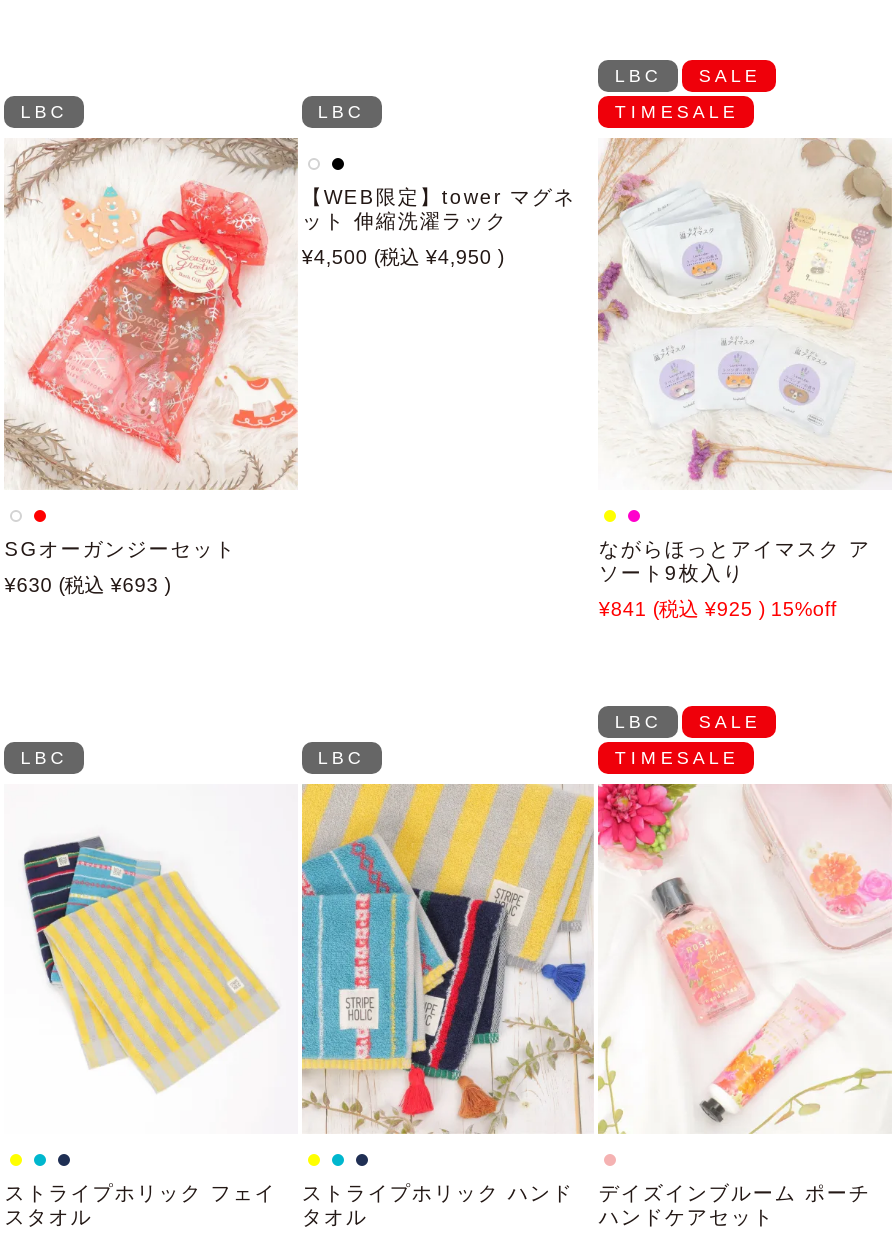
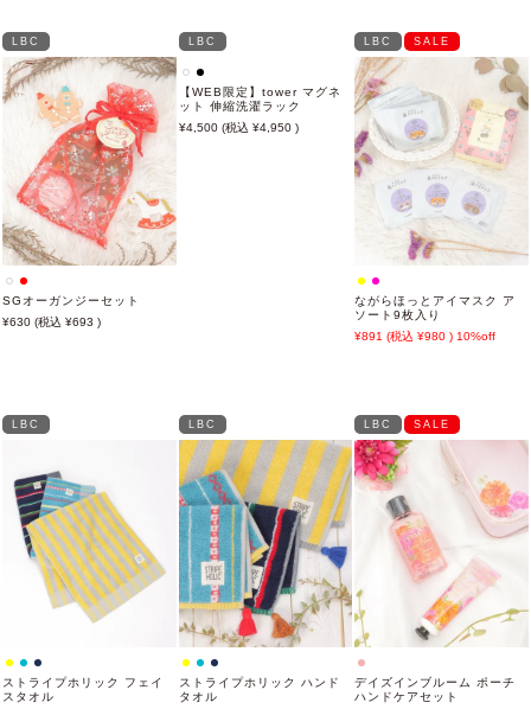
- TIMESALE

- 841
- 925 15%off
+ 891
+ 980 10%off

- TIMESALE
